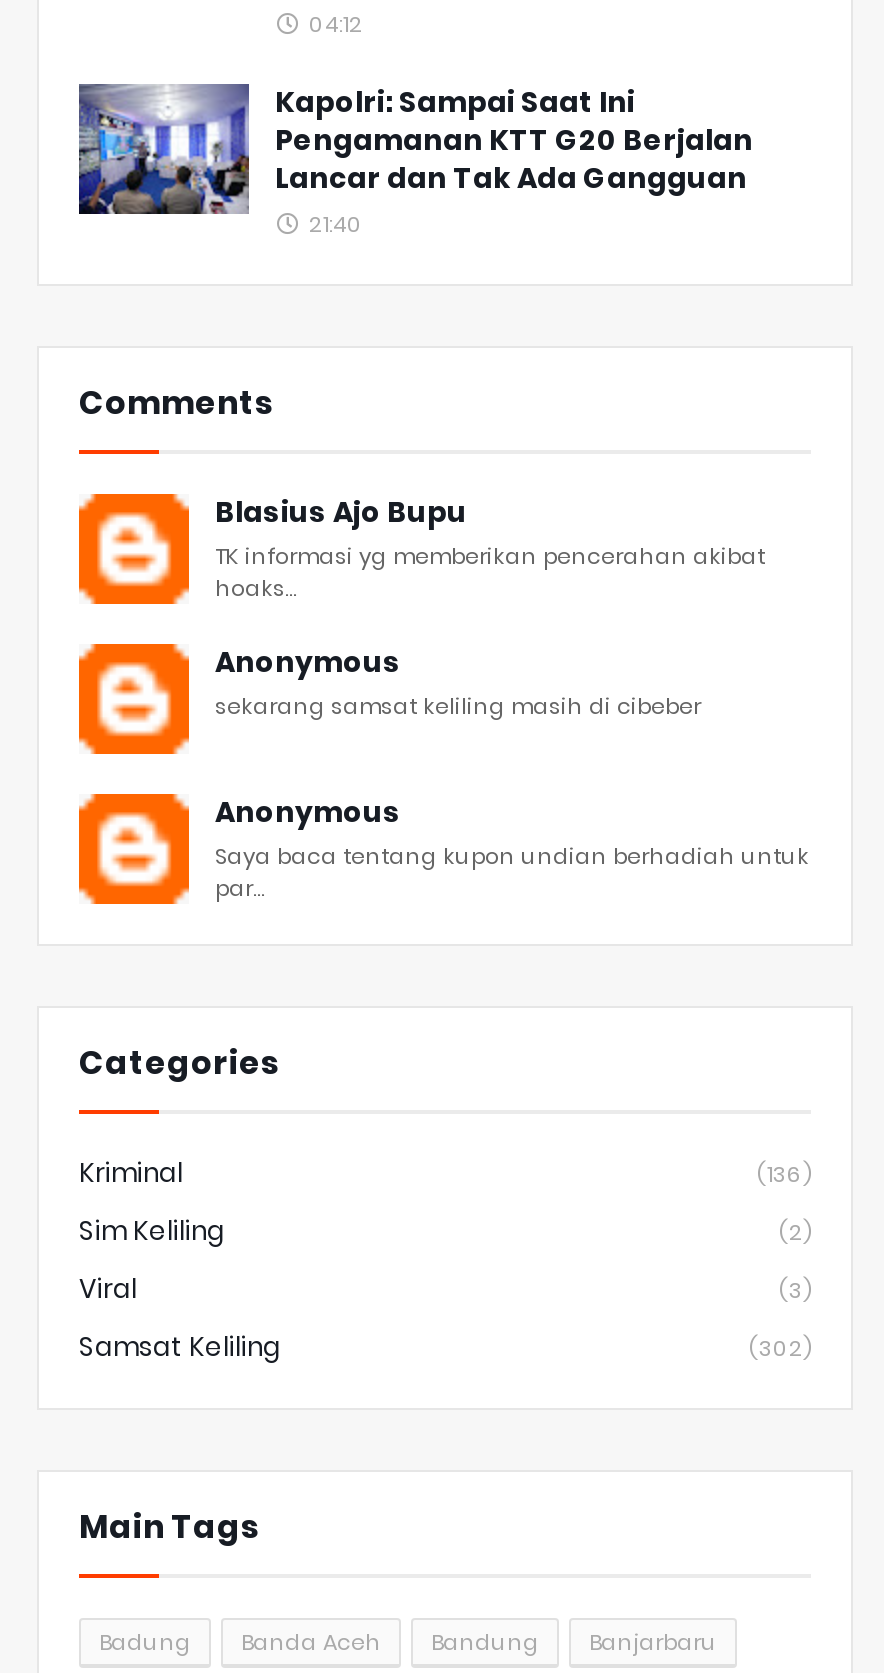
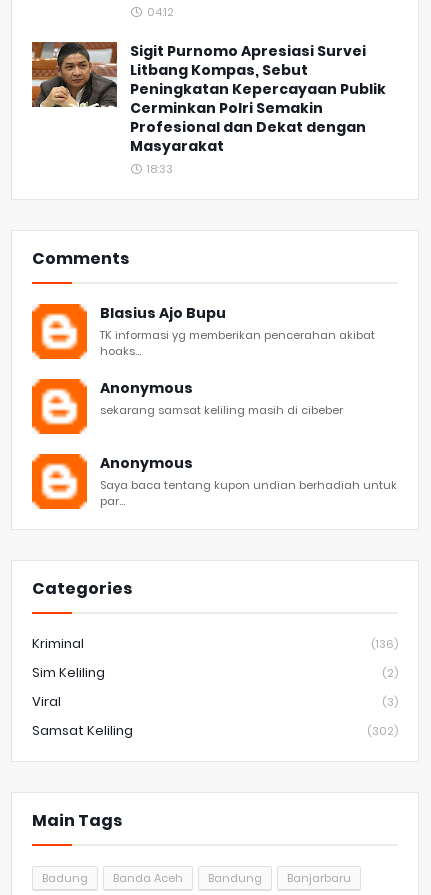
- [image]
- Kapolri: Sampai Saat Ini
- Pengamanan KTT G20 Berjalan
- Lancar dan Tak Ada Gangguan
- 21:40
+ [image]
+ Sigit Purnomo Apresiasi Survei
+ Litbang Kompas, Sebut
+ Peningkatan Kepercayaan Publik
+ Cerminkan Polri Semakin
+ Profesional dan Dekat dengan
+ Masyarakat
+ 18:33
